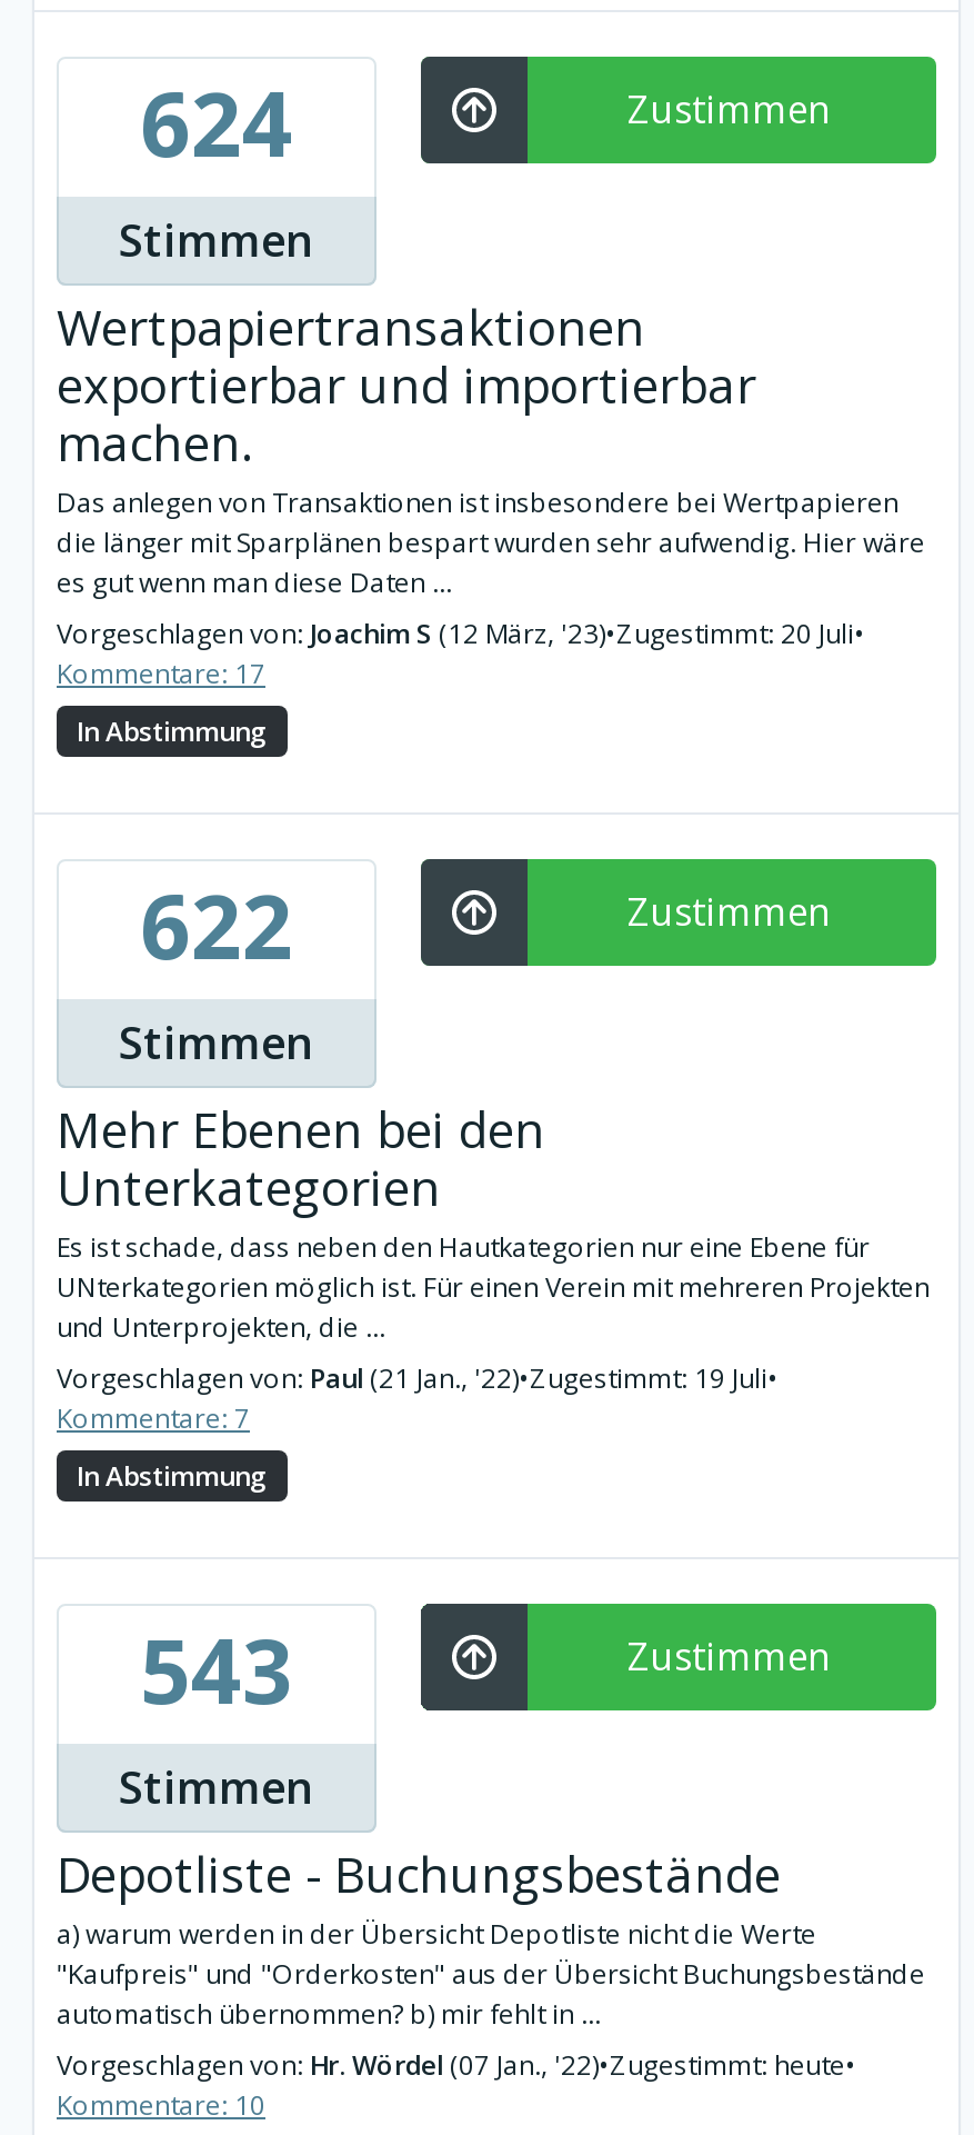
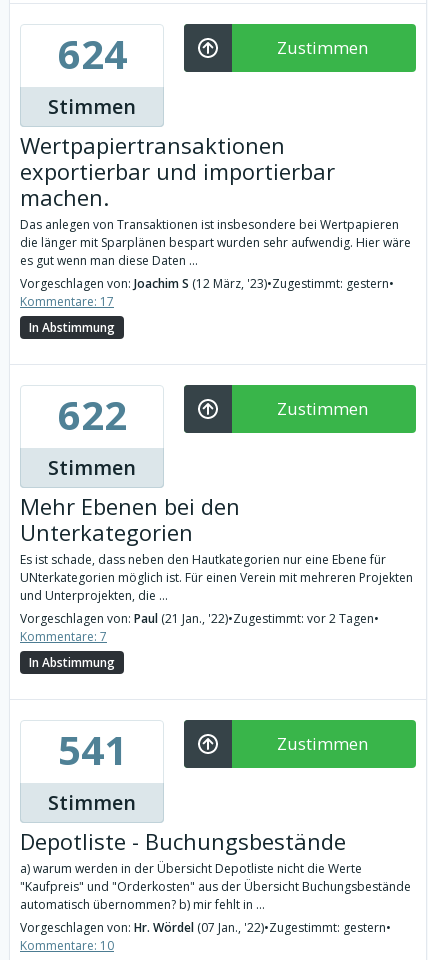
- Vorgeschlagen von: Joachim S (12 März, '23)•Zugestimmt: 20 Juli•
+ Vorgeschlagen von: Joachim S (12 März, '23)•Zugestimmt: gestern•

- Vorgeschlagen von: Paul (21 Jan., '22)•Zugestimmt: 19 Juli•
+ Vorgeschlagen von: Paul (21 Jan., '22)•Zugestimmt: vor 2 Tagen•

- 543
+ 541

- Vorgeschlagen von: Hr. Wördel (07 Jan., '22)•Zugestimmt: heute•
+ Vorgeschlagen von: Hr. Wördel (07 Jan., '22)•Zugestimmt: gestern•
